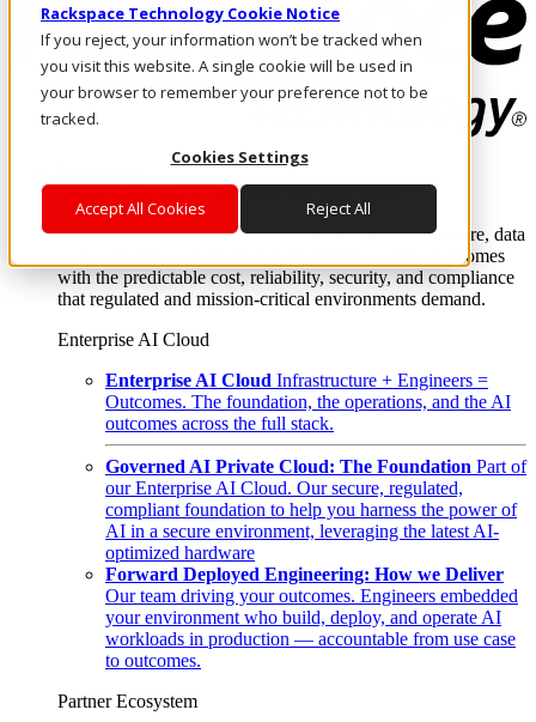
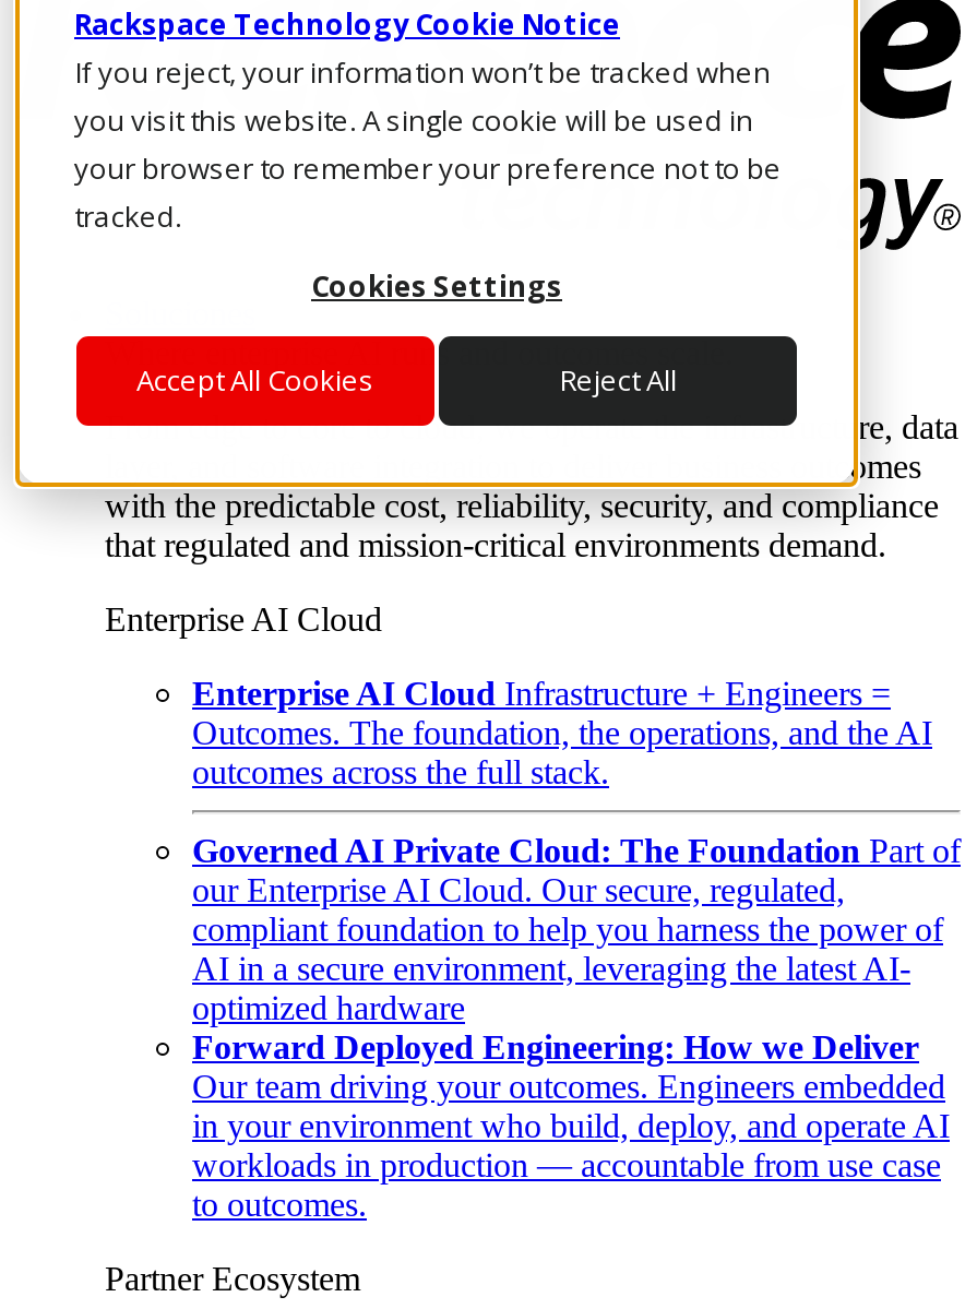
- your environment who build, deploy, and operate AI
+ in your environment who build, deploy, and operate AI
